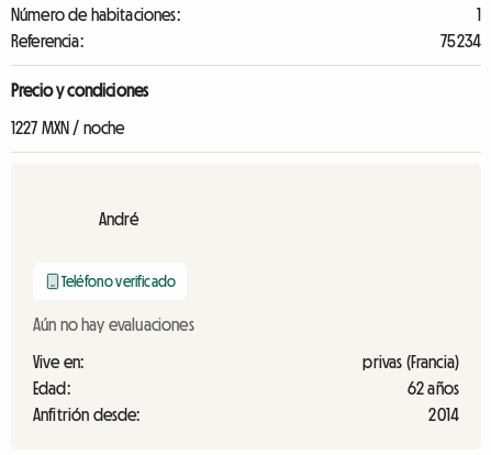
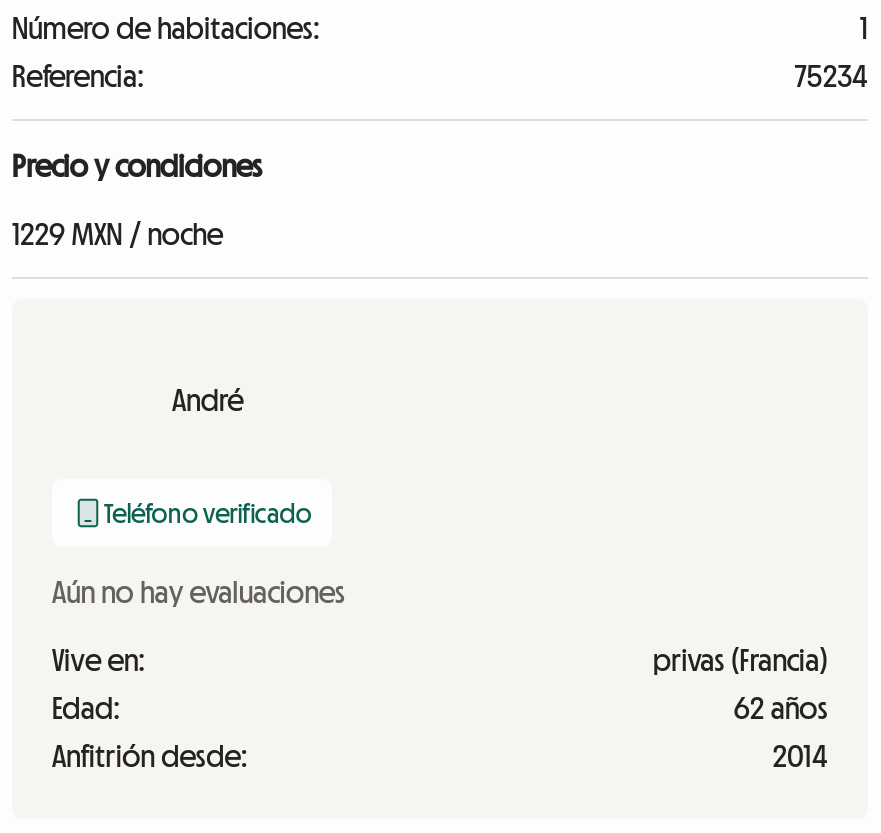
- 1227 MXN / noche
+ 1229 MXN / noche
